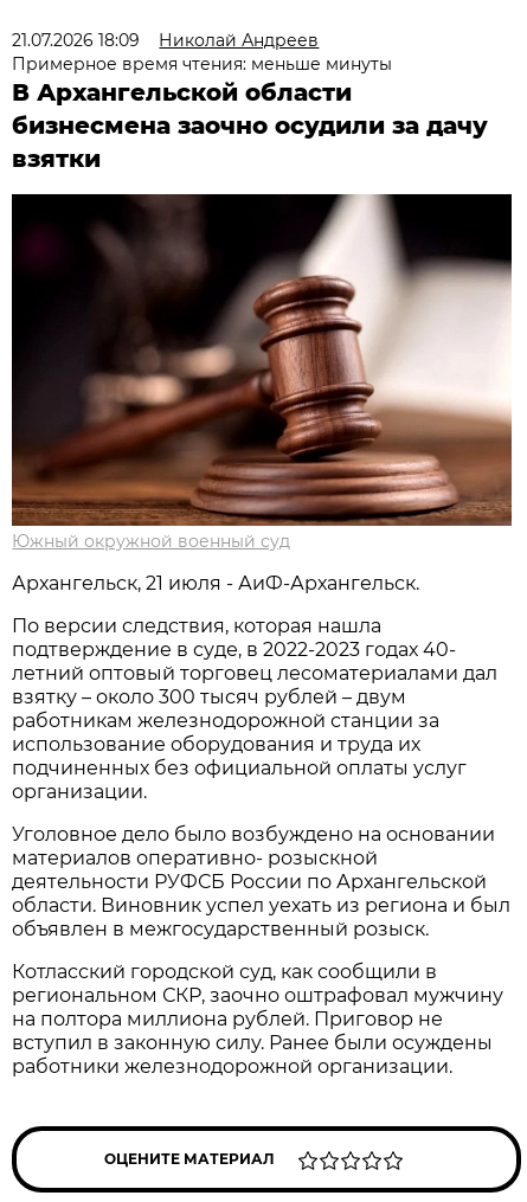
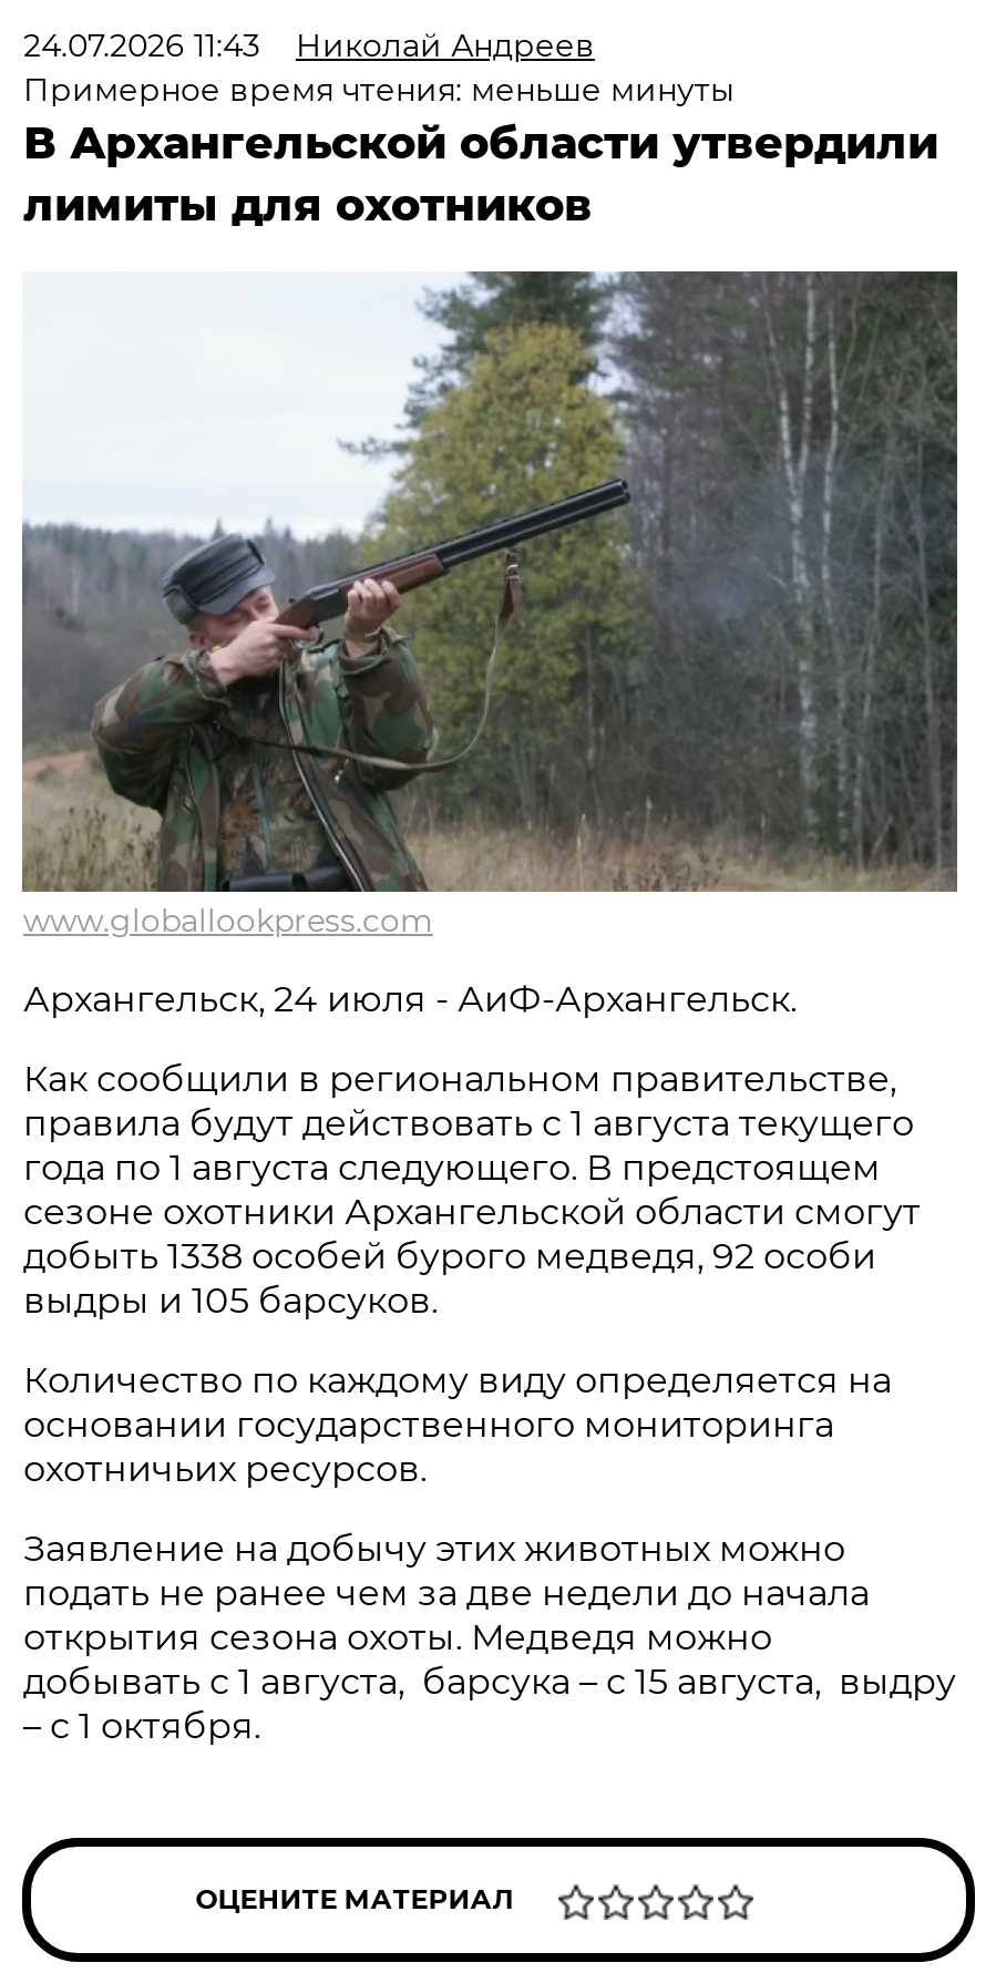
- 21.07.2026 18:09 Николай Андреев
+ 24.07.2026 11:43 Николай Андреев

- В Архангельской области
- бизнесмена заочно осудили за дачу
- взятки
+ В Архангельской области утвердили
+ лимиты для охотников

- [image]
- Южный окружной военный суд
+ [image]
+ www.globallookpress.com

- Архангельск, 21 июля - АиФ-Архангельск.
+ Архангельск, 24 июля - АиФ-Архангельск.

- По версии следствия, которая нашла
- подтверждение в суде, в 2022-2023 годах 40-
- летний оптовый торговец лесоматериалами дал
- взятку – около 300 тысяч рублей – двум
- работникам железнодорожной станции за
- использование оборудования и труда их
- подчиненных без официальной оплаты услуг
- организации.
+ Как сообщили в региональном правительстве,
+ правила будут действовать с 1 августа текущего
+ года по 1 августа следующего. В предстоящем
+ сезоне охотники Архангельской области смогут
+ добыть 1338 особей бурого медведя, 92 особи
+ выдры и 105 барсуков.

- Уголовное дело было возбуждено на основании
- материалов оперативно- розыскной
- деятельности РУФСБ России по Архангельской
- области. Виновник успел уехать из региона и был
- объявлен в межгосударственный розыск.
+ Количество по каждому виду определяется на
+ основании государственного мониторинга
+ охотничьих ресурсов.

- Котласский городской суд, как сообщили в
- региональном СКР, заочно оштрафовал мужчину
- на полтора миллиона рублей. Приговор не
- вступил в законную силу. Ранее были осуждены
- работники железнодорожной организации.
+ Заявление на добычу этих животных можно
+ подать не ранее чем за две недели до начала
+ открытия сезона охоты. Медведя можно
+ добывать с 1 августа, барсука – с 15 августа, выдру
+ – с 1 октября.
